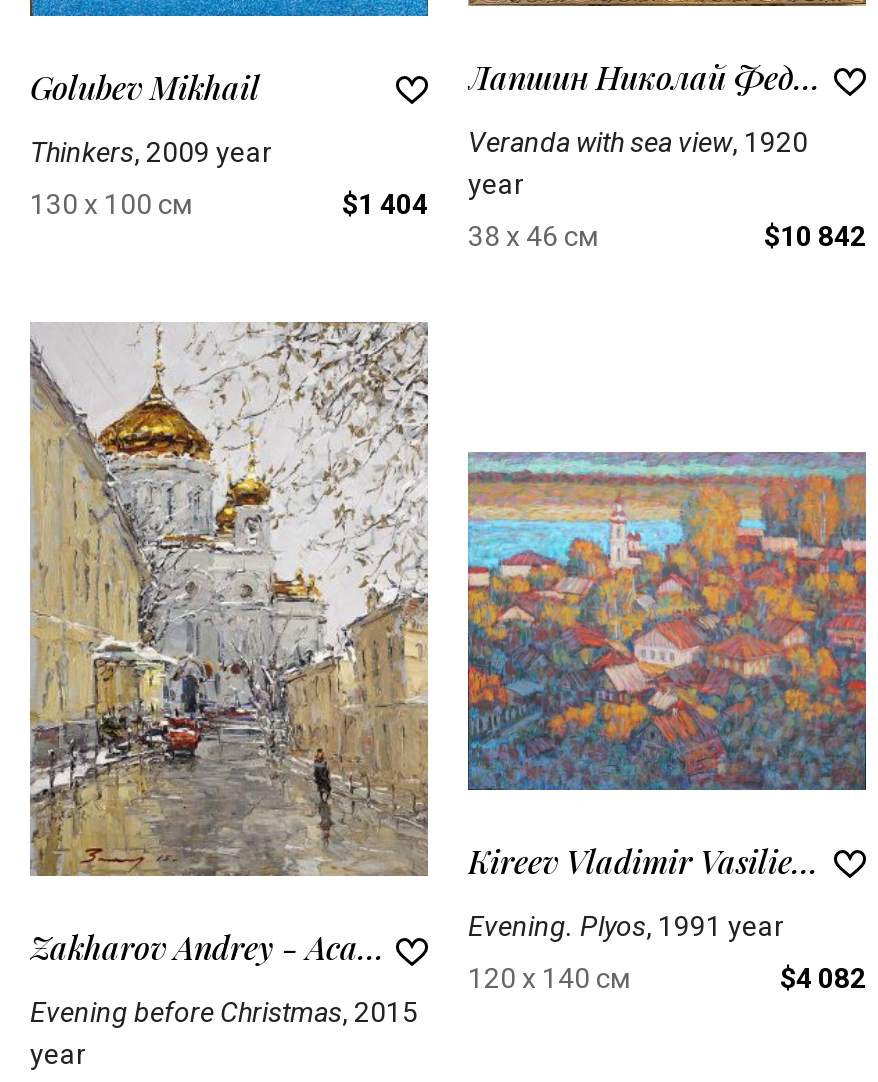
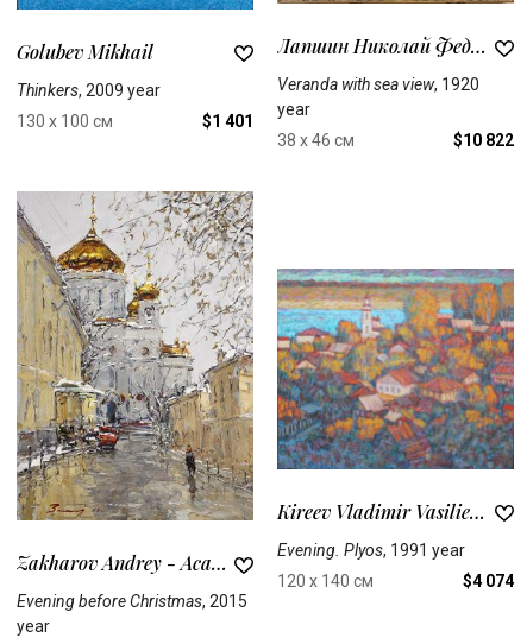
- $1 404
+ $1 401

- $10 842
+ $10 822

- $4 082
+ $4 074
